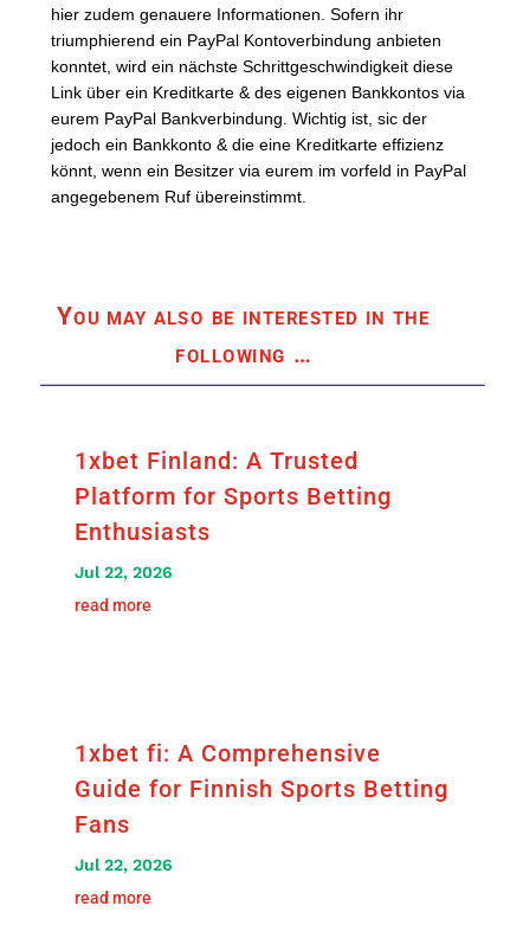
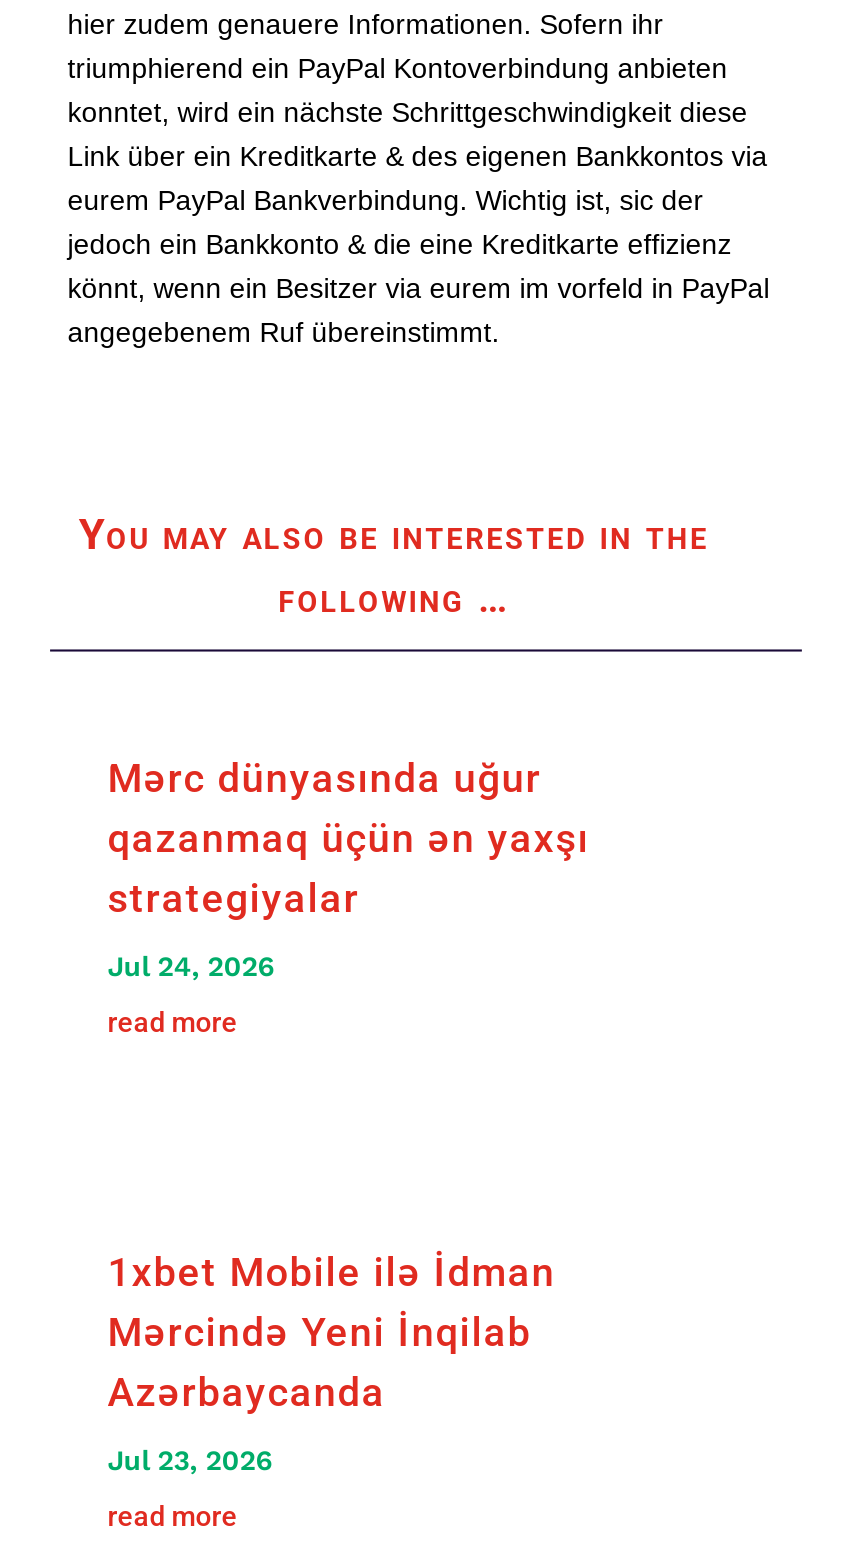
- 1xbet Finland: A Trusted
- Platform for Sports Betting
- Enthusiasts
+ Mərc dünyasında uğur
+ qazanmaq üçün ən yaxşı
+ strategiyalar

- Jul 22, 2026
+ Jul 24, 2026

- 1xbet fi: A Comprehensive
- Guide for Finnish Sports Betting
- Fans
+ 1xbet Mobile ilə İdman
+ Mərcində Yeni İnqilab
+ Azərbaycanda

- Jul 22, 2026
+ Jul 23, 2026
